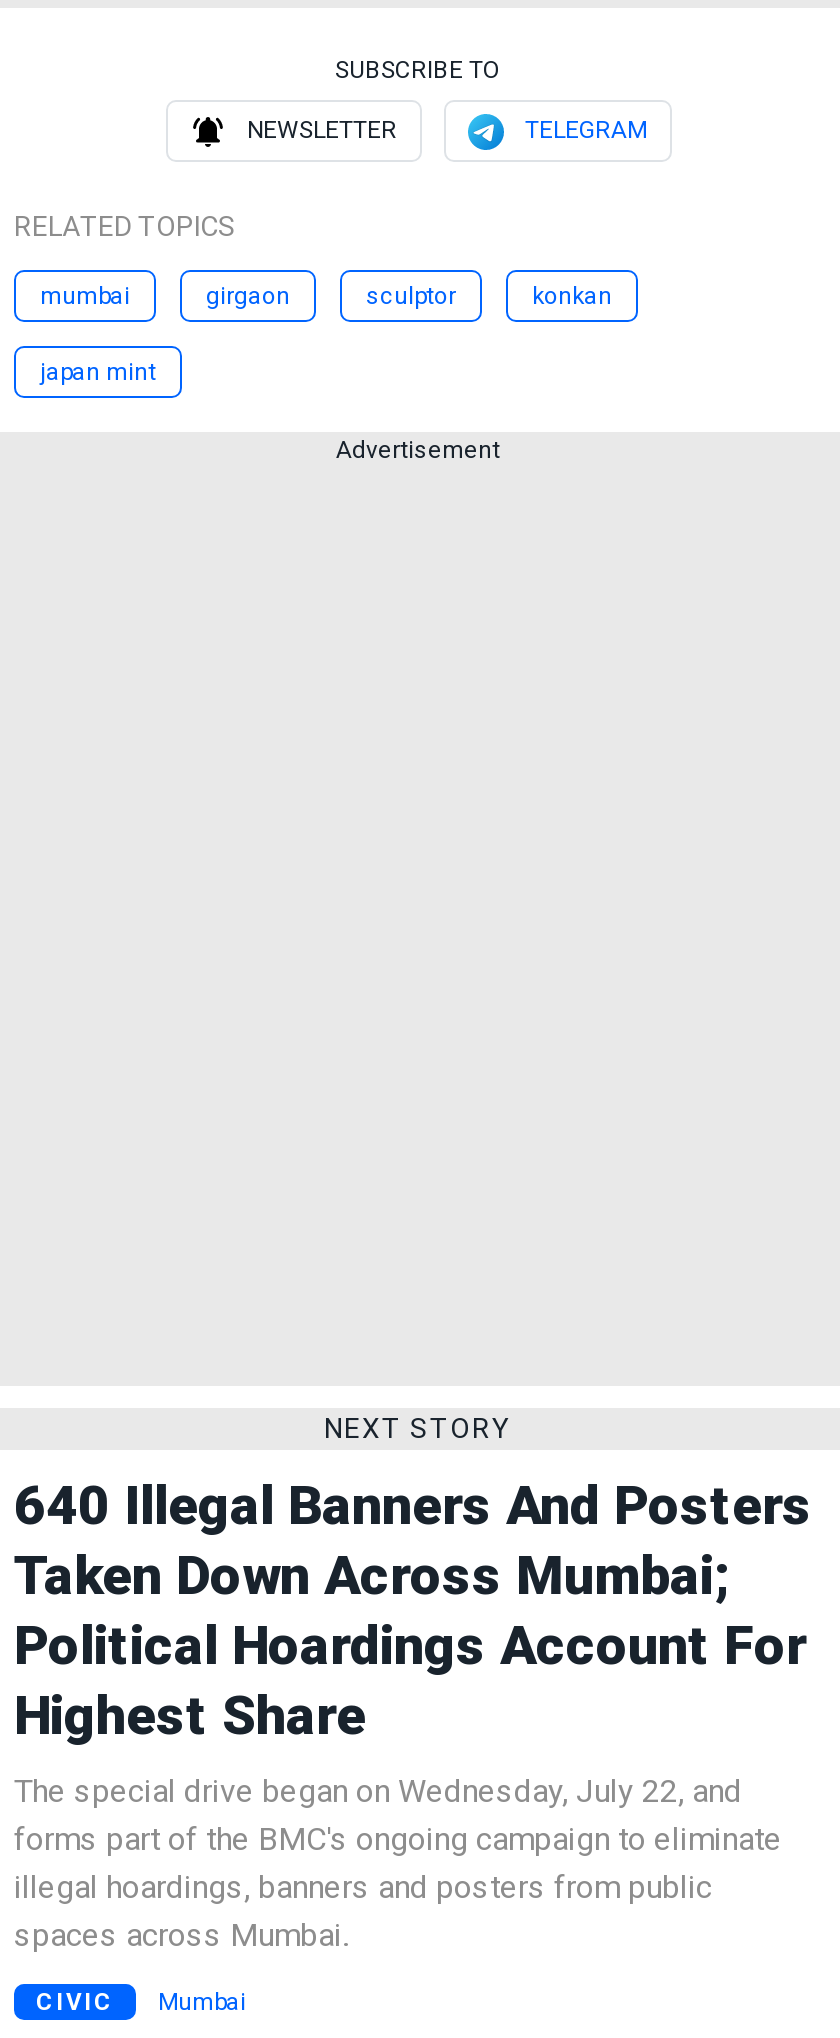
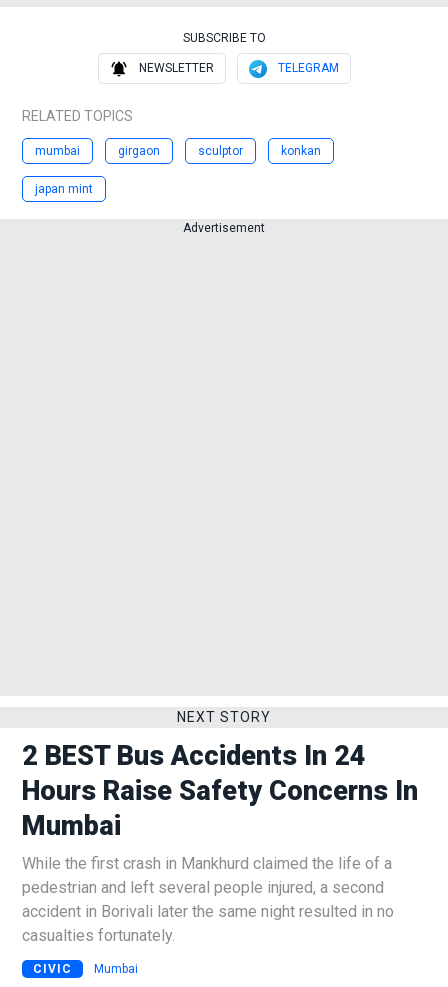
- 640 Illegal Banners And Posters
- Taken Down Across Mumbai;
- Political Hoardings Account For
- Highest Share
- The special drive began on Wednesday, July 22, and
- forms part of the BMC's ongoing campaign to eliminate
- illegal hoardings, banners and posters from public
- spaces across Mumbai.
+ 2 BEST Bus Accidents In 24
+ Hours Raise Safety Concerns In
+ Mumbai
+ While the first crash in Mankhurd claimed the life of a
+ pedestrian and left several people injured, a second
+ accident in Borivali later the same night resulted in no
+ casualties fortunately.
